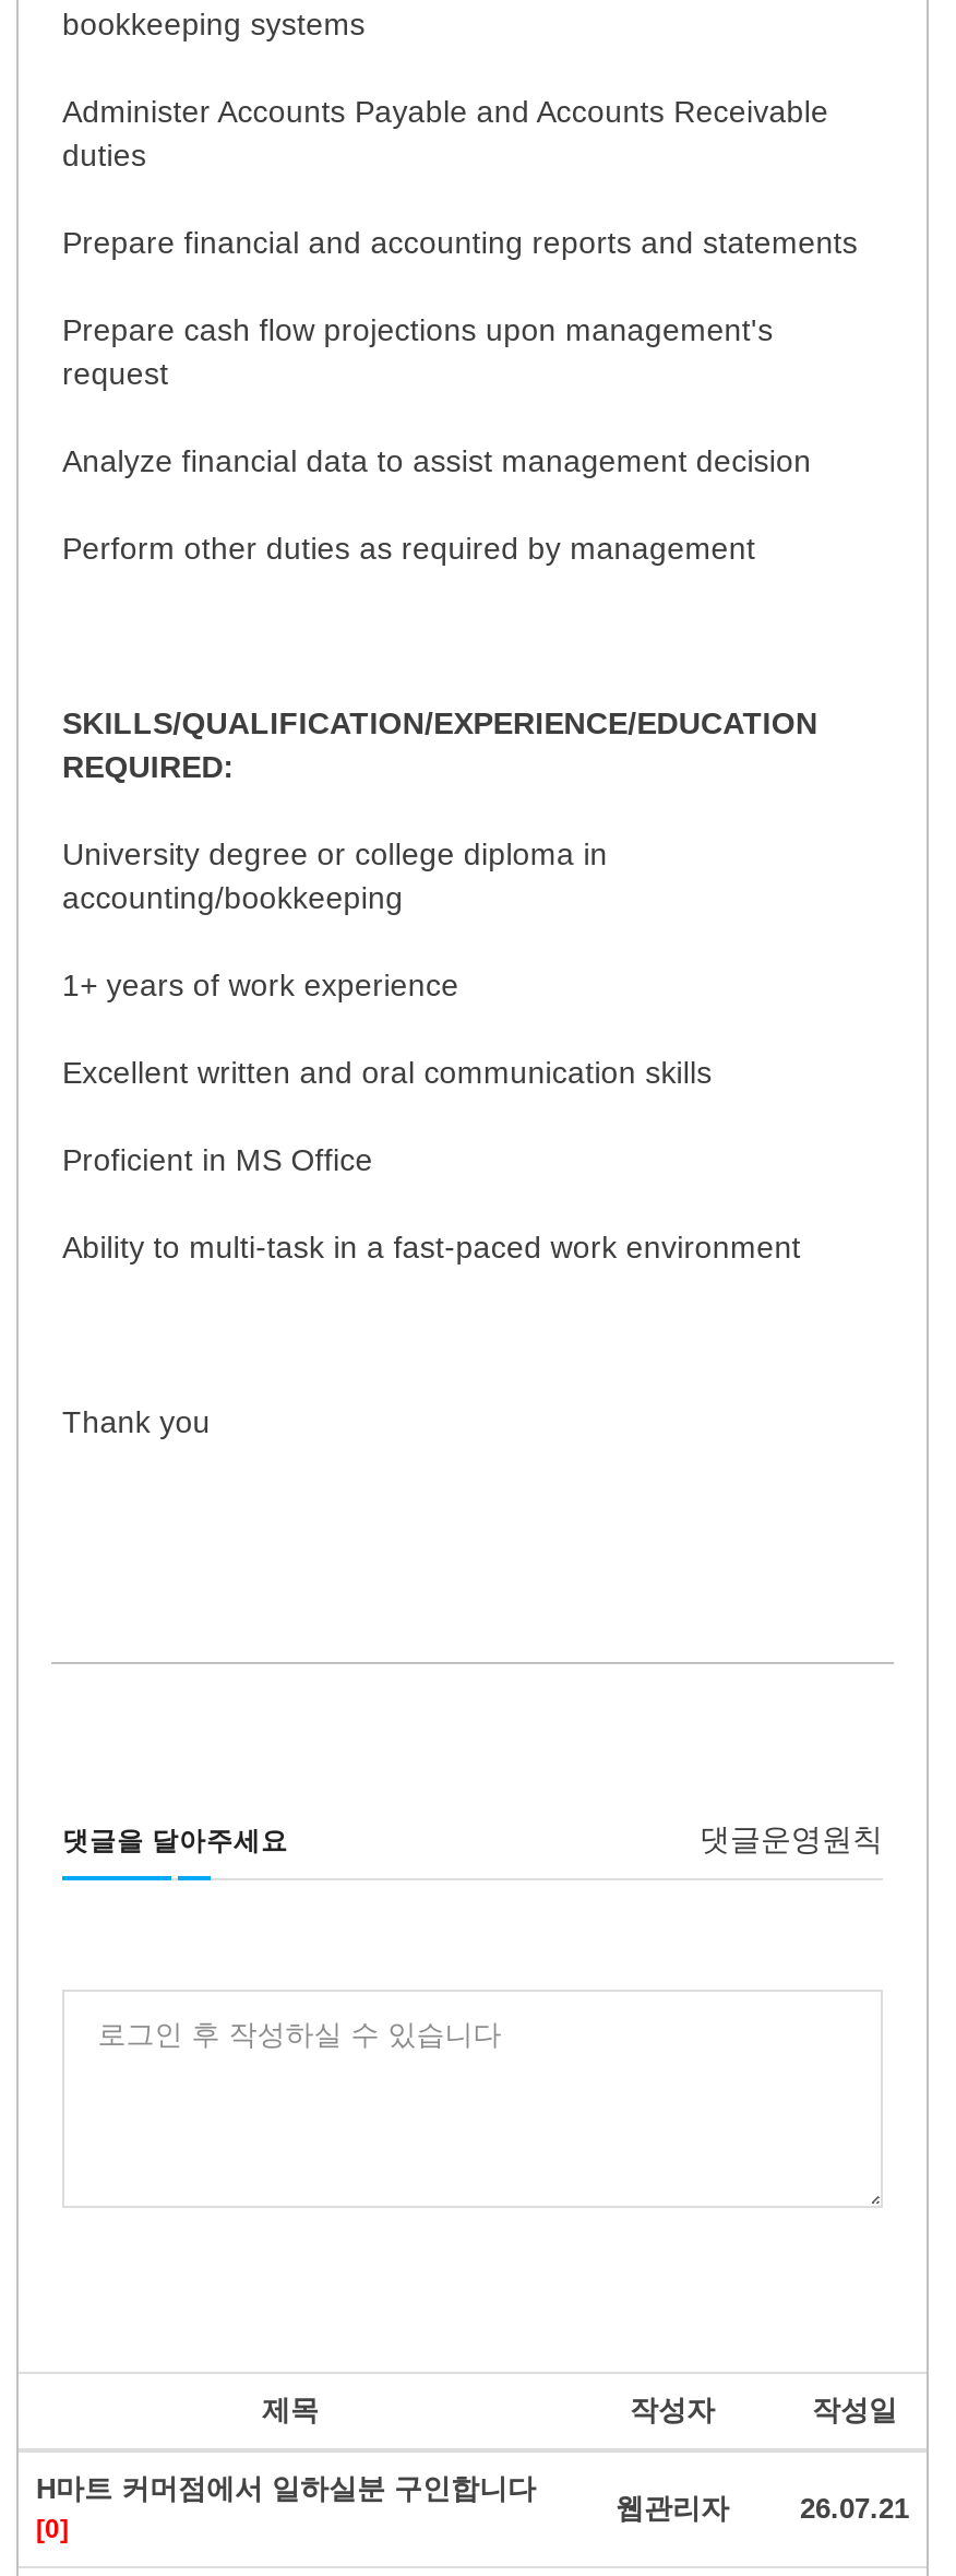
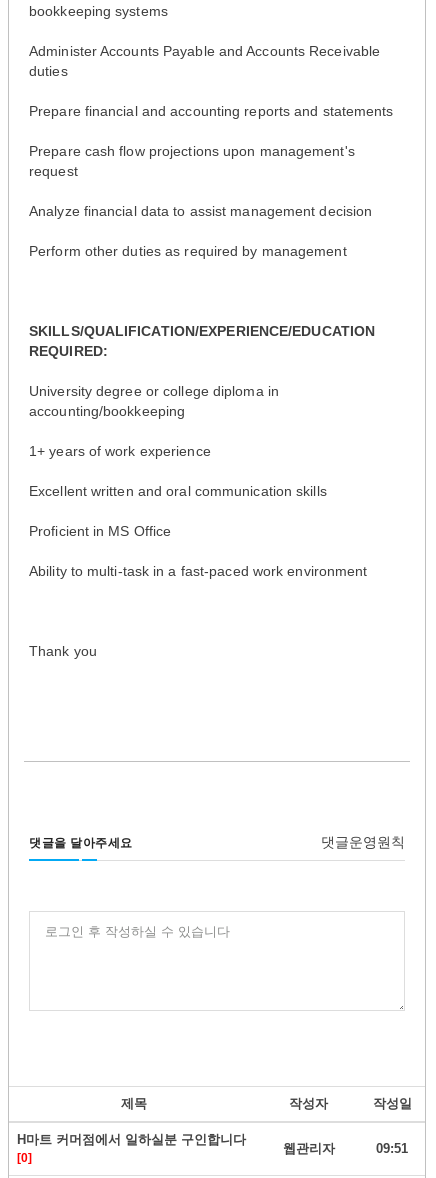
- 26.07.21
+ 09:51
